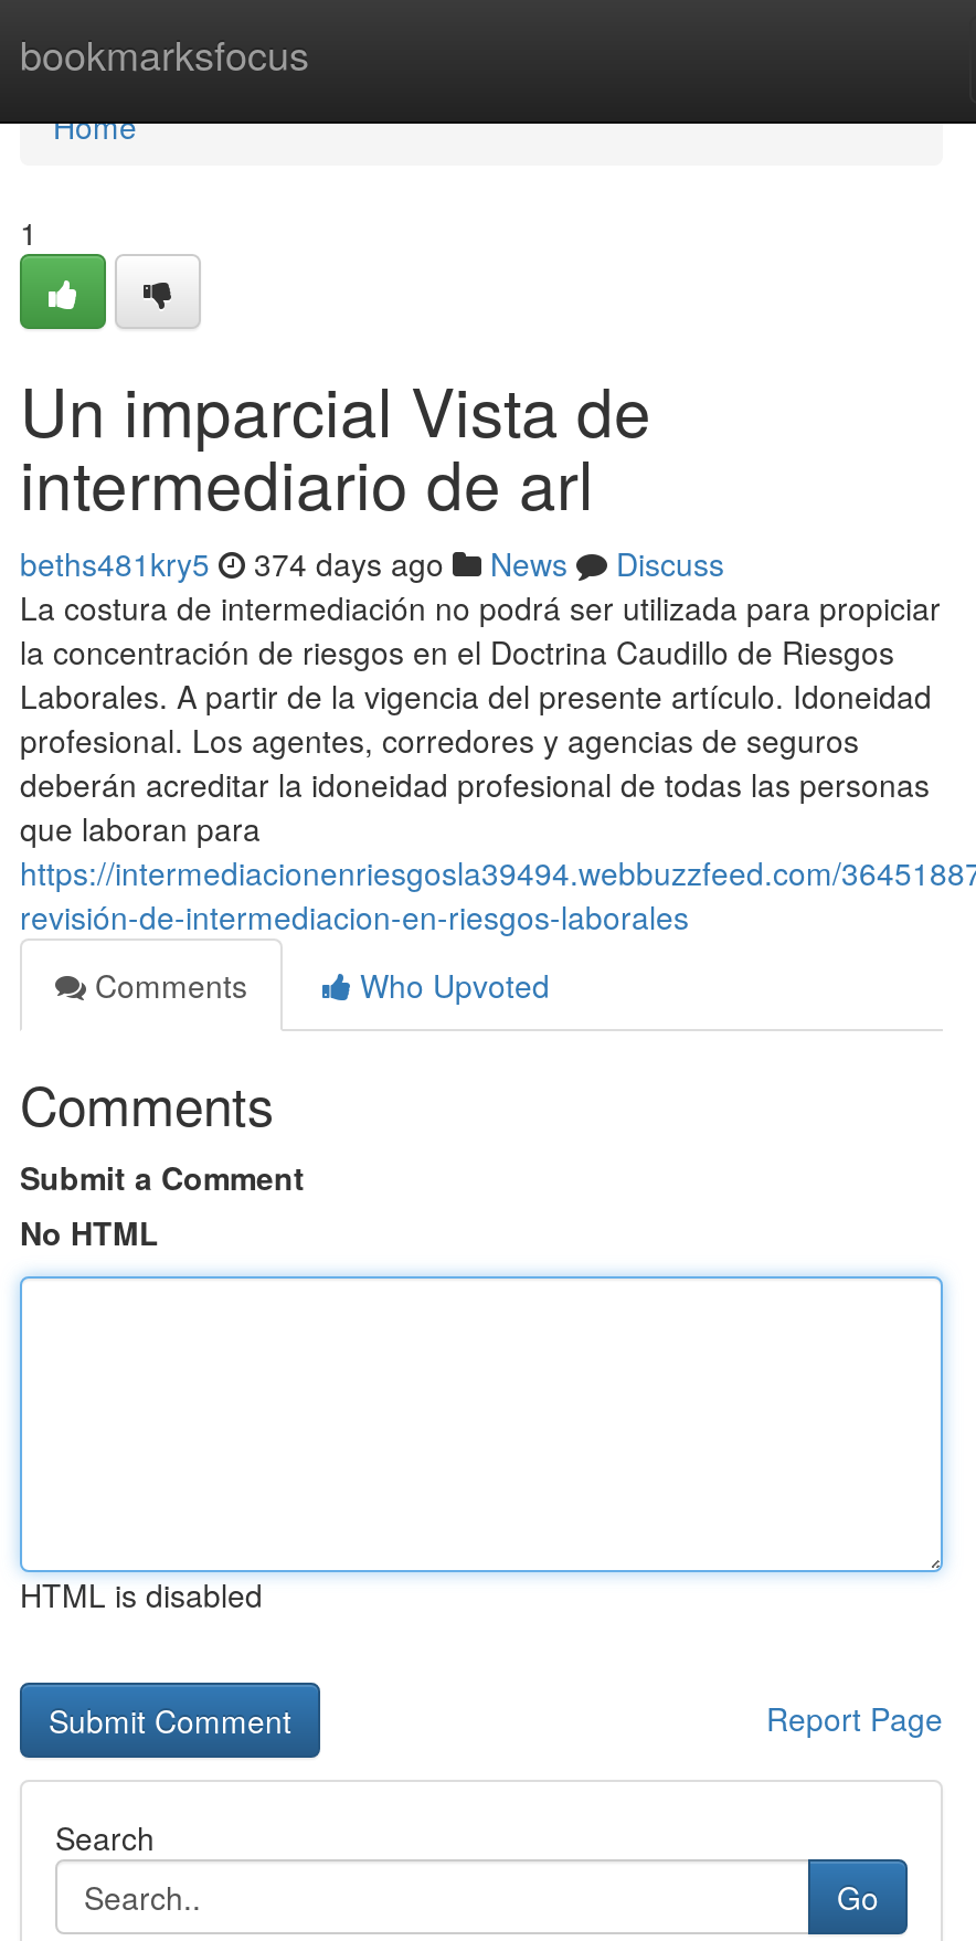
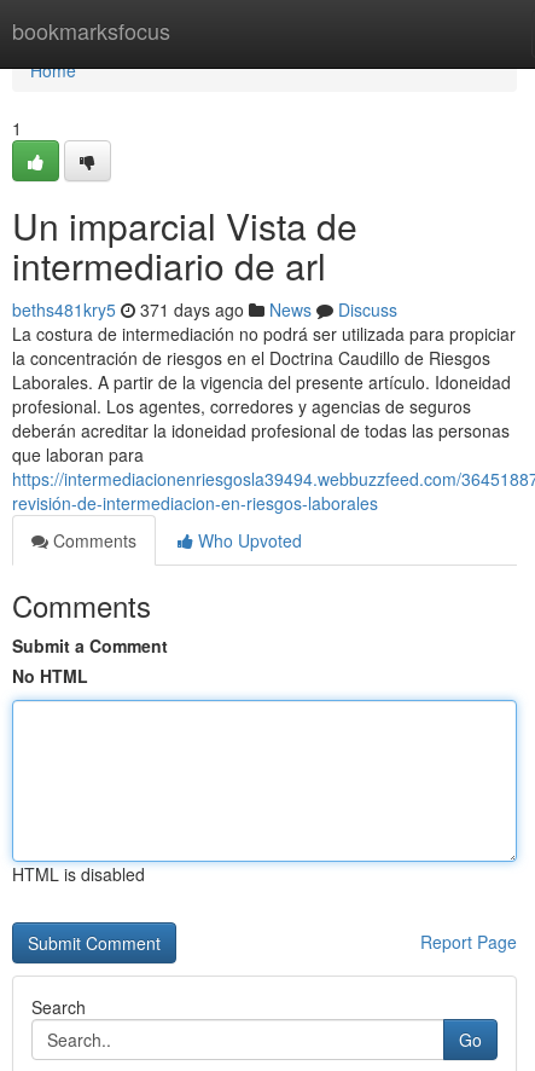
- beths481kry5 374 days ago News Discuss
+ beths481kry5 371 days ago News Discuss
